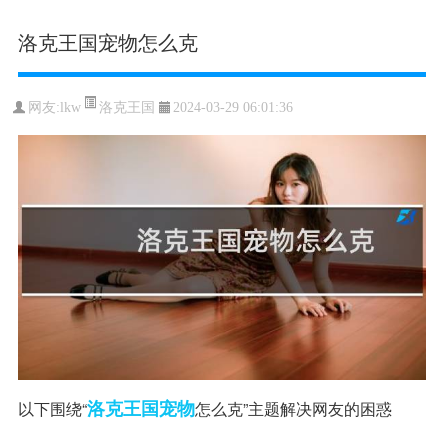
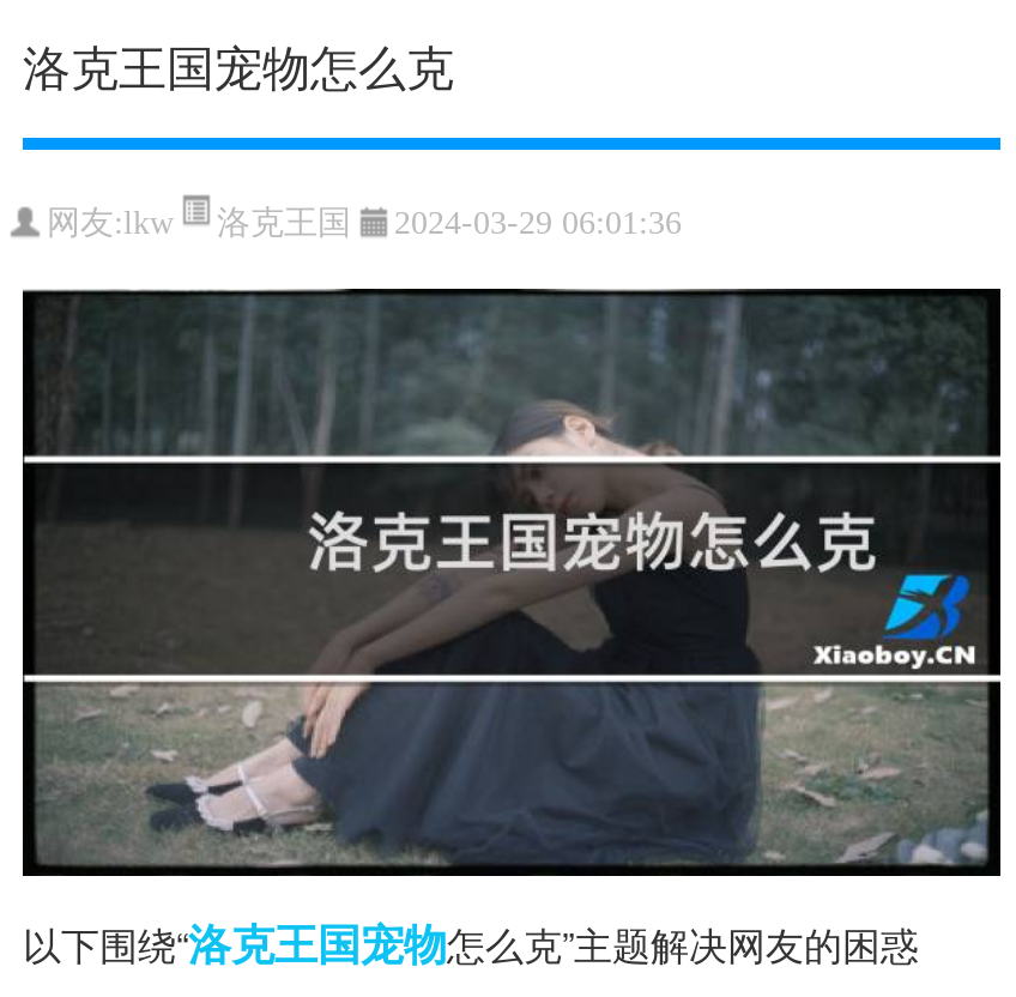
- [image]
+ [image]
